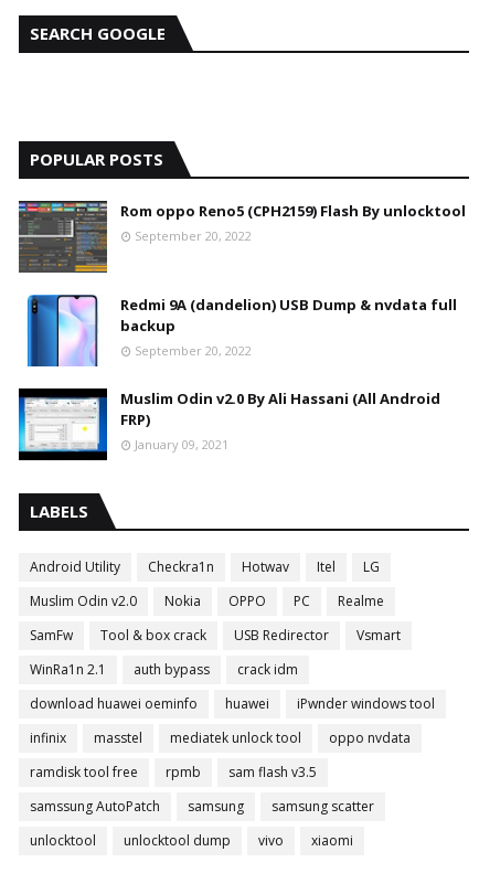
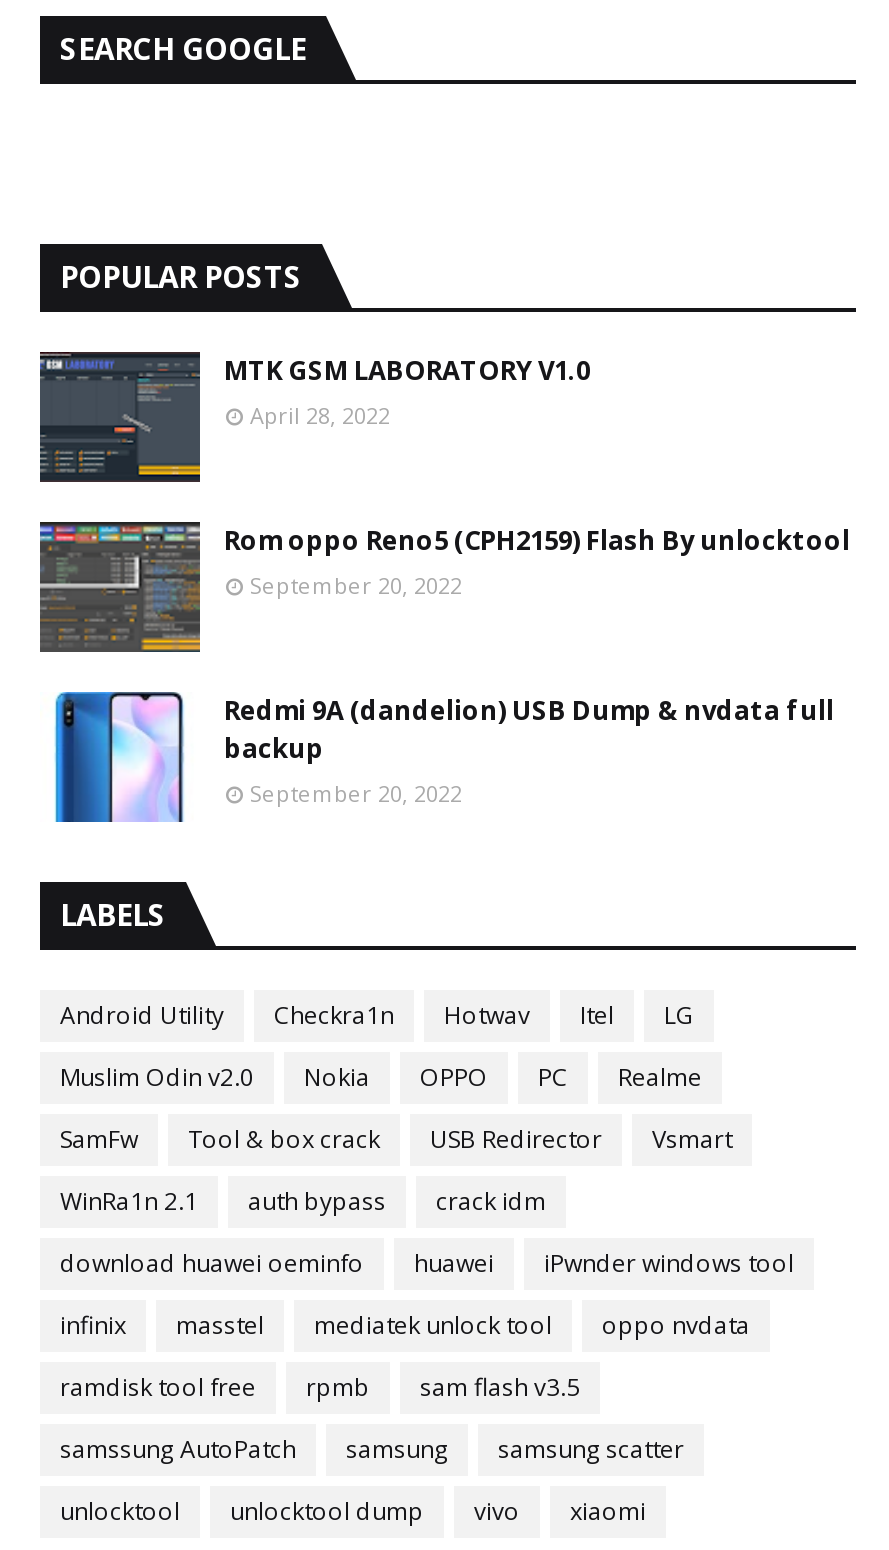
+ [image]
+ MTK GSM LABORATORY V1.0
+ April 28, 2022

moved down: [image] | Rom oppo Reno5 (CPH2159) Flash By unlocktool | September 20, 2022 | Redmi 9A (dandelion) USB Dump & nvdata full | backup | September 20, 2022

- [image]
- Muslim Odin v2.0 By Ali Hassani (All Android
- FRP)
- January 09, 2021
